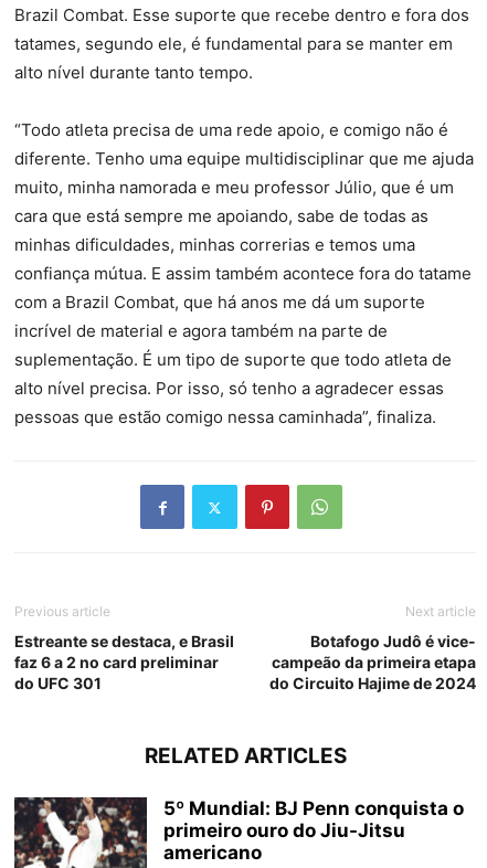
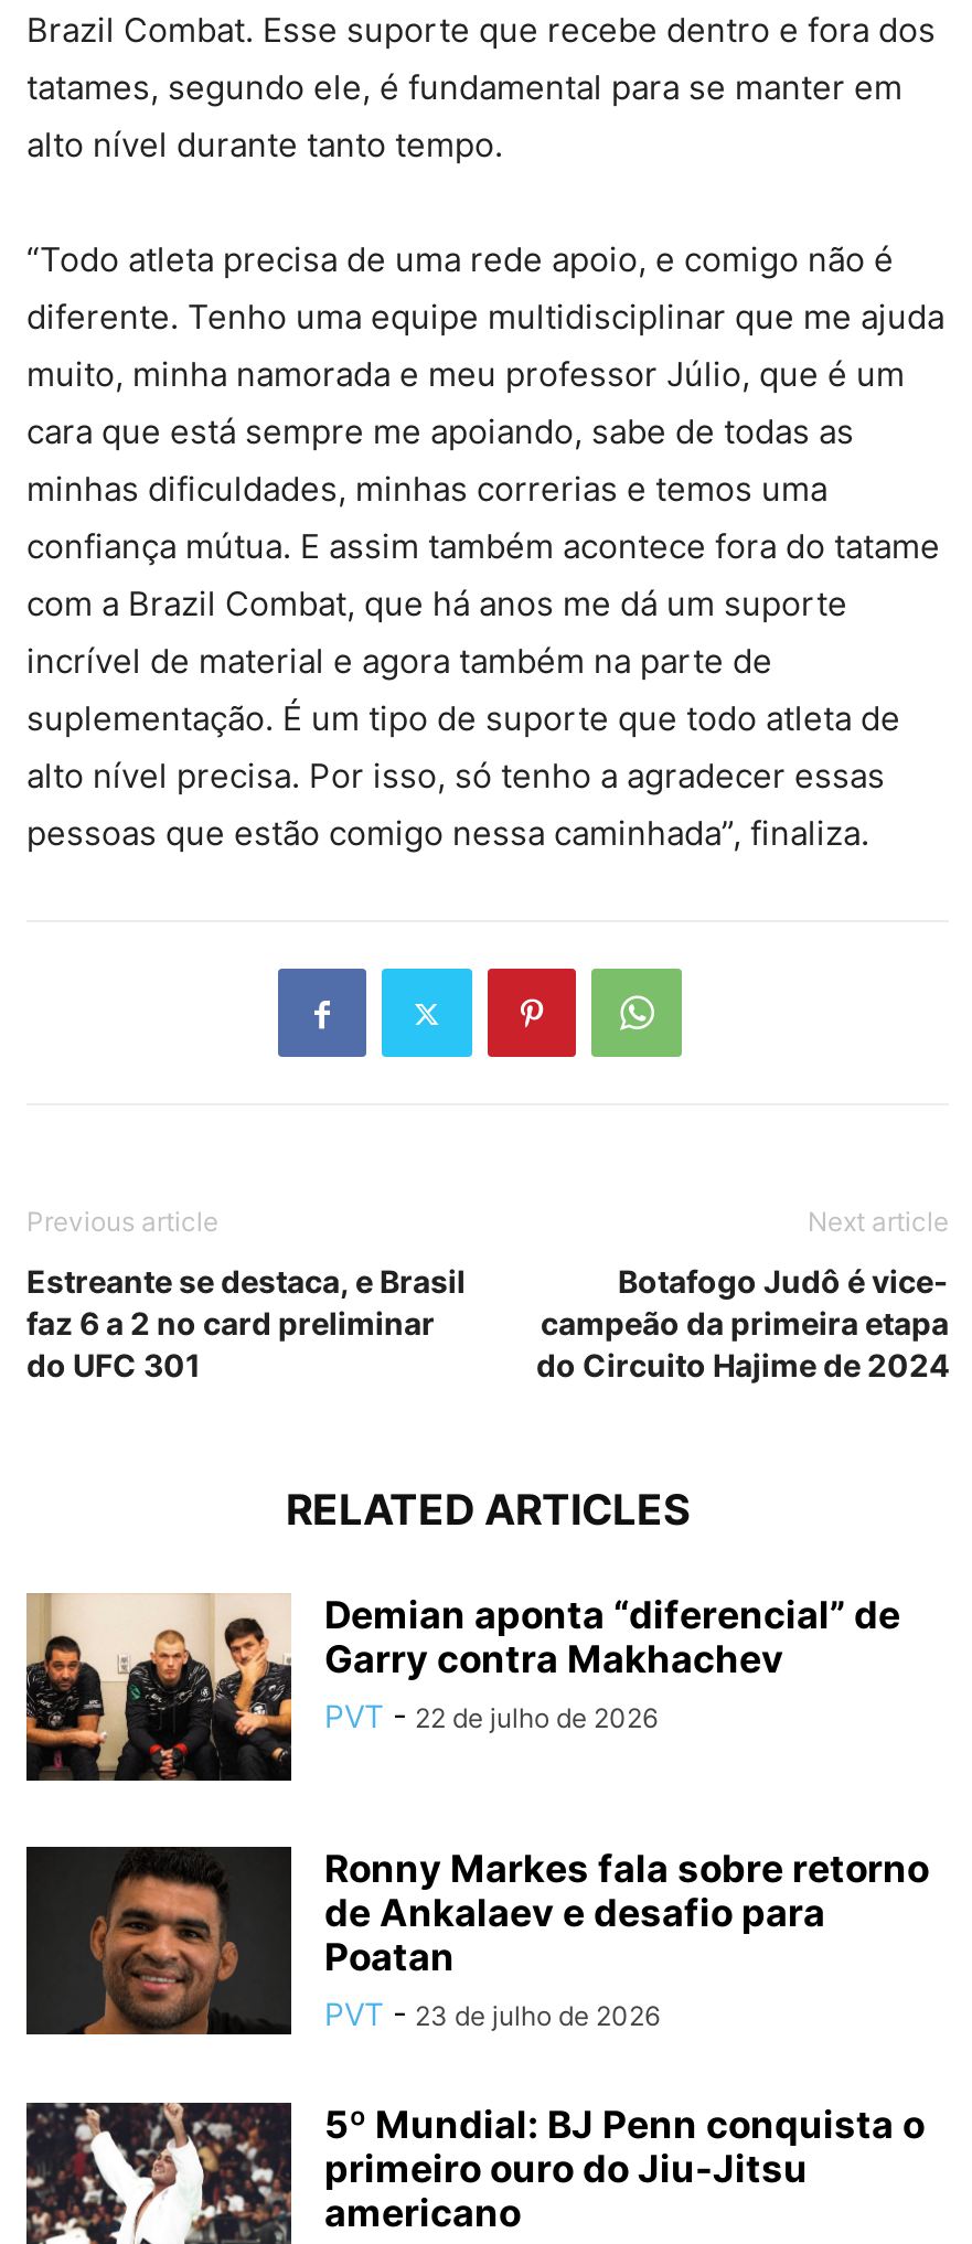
+ [image]
+ Demian aponta “diferencial” de
+ Garry contra Makhachev
+ PVT - 22 de julho de 2026

+ [image]
+ Ronny Markes fala sobre retorno
+ de Ankalaev e desafio para
+ Poatan
+ PVT - 23 de julho de 2026
